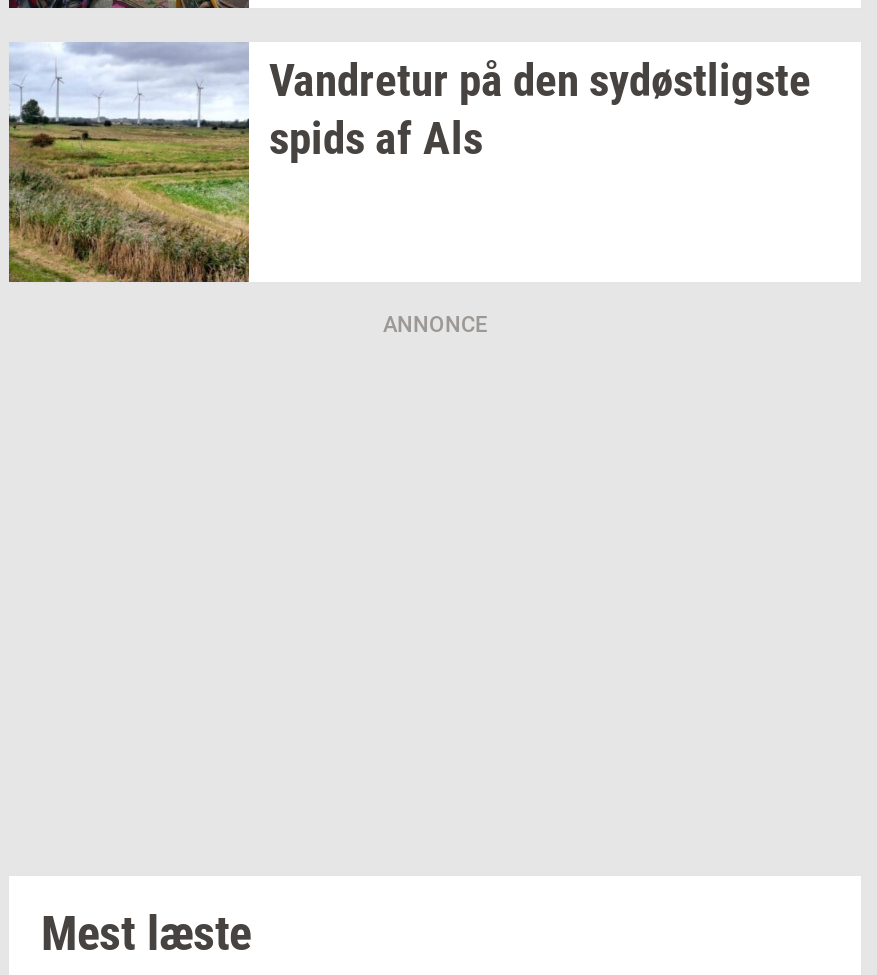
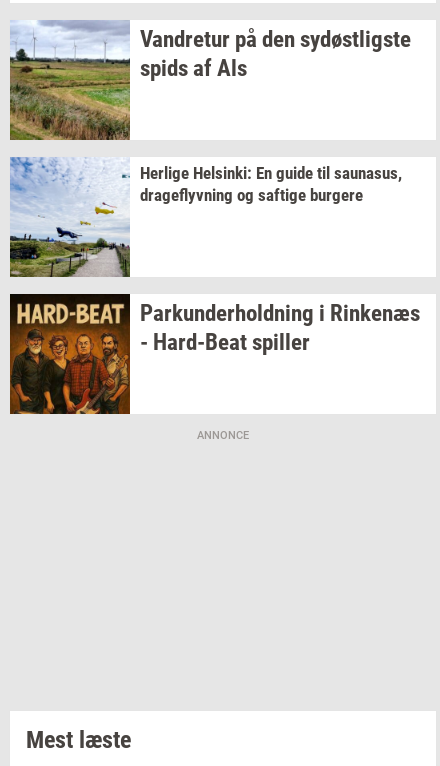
+ [image]
+ Herlige Helsinki: En guide til saunasus,
+ drageflyvning og saftige burgere

+ [image]
+ Parkunderholdning i Rinkenæs
+ - Hard-Beat spiller
